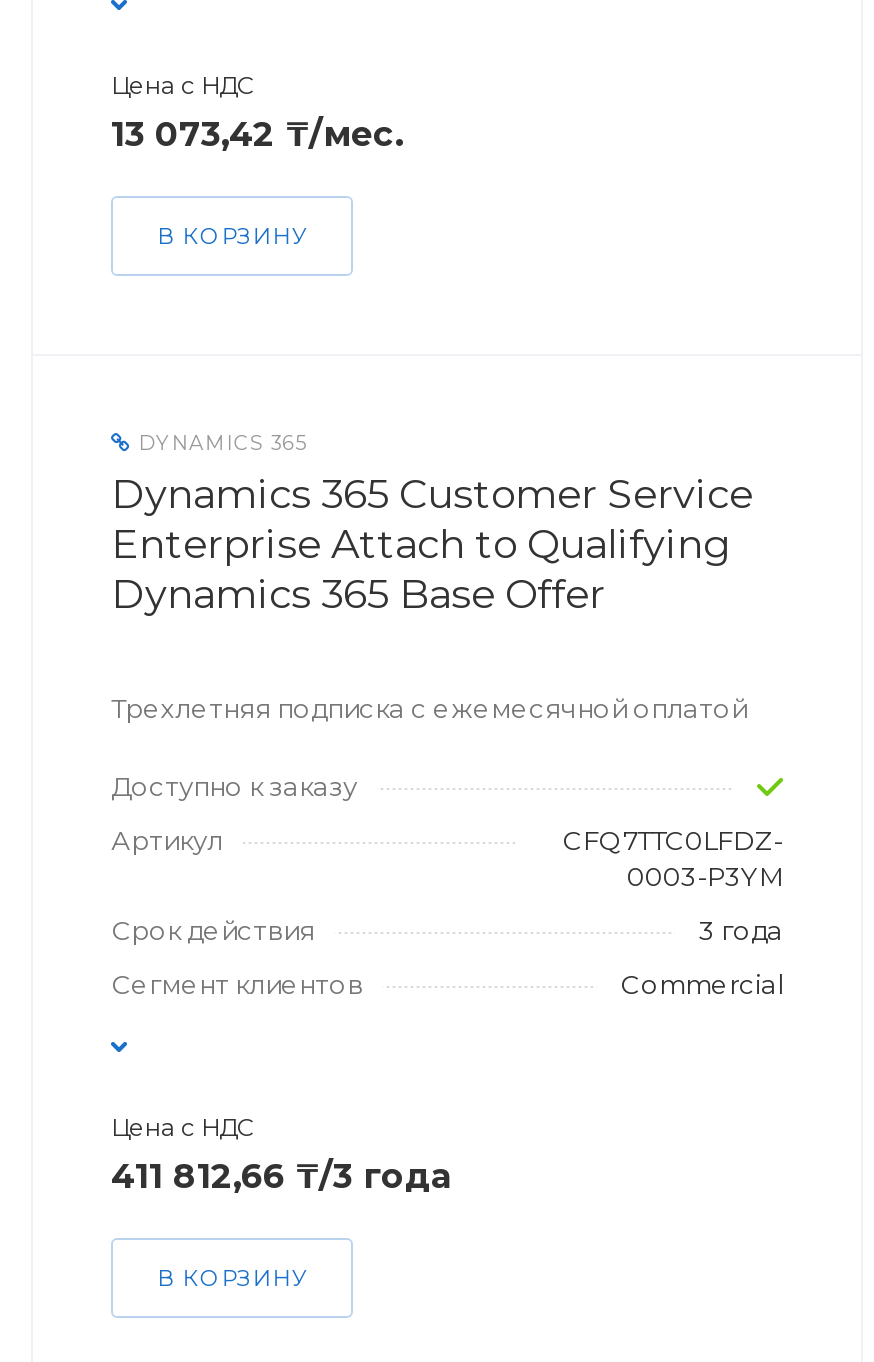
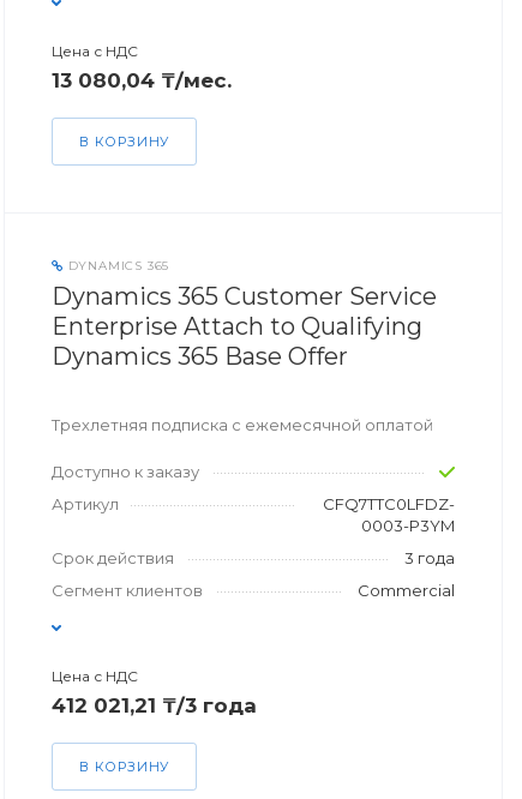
- 13 073,42 ₸/мес.
+ 13 080,04 ₸/мес.

- 411 812,66 ₸/3 года
+ 412 021,21 ₸/3 года
